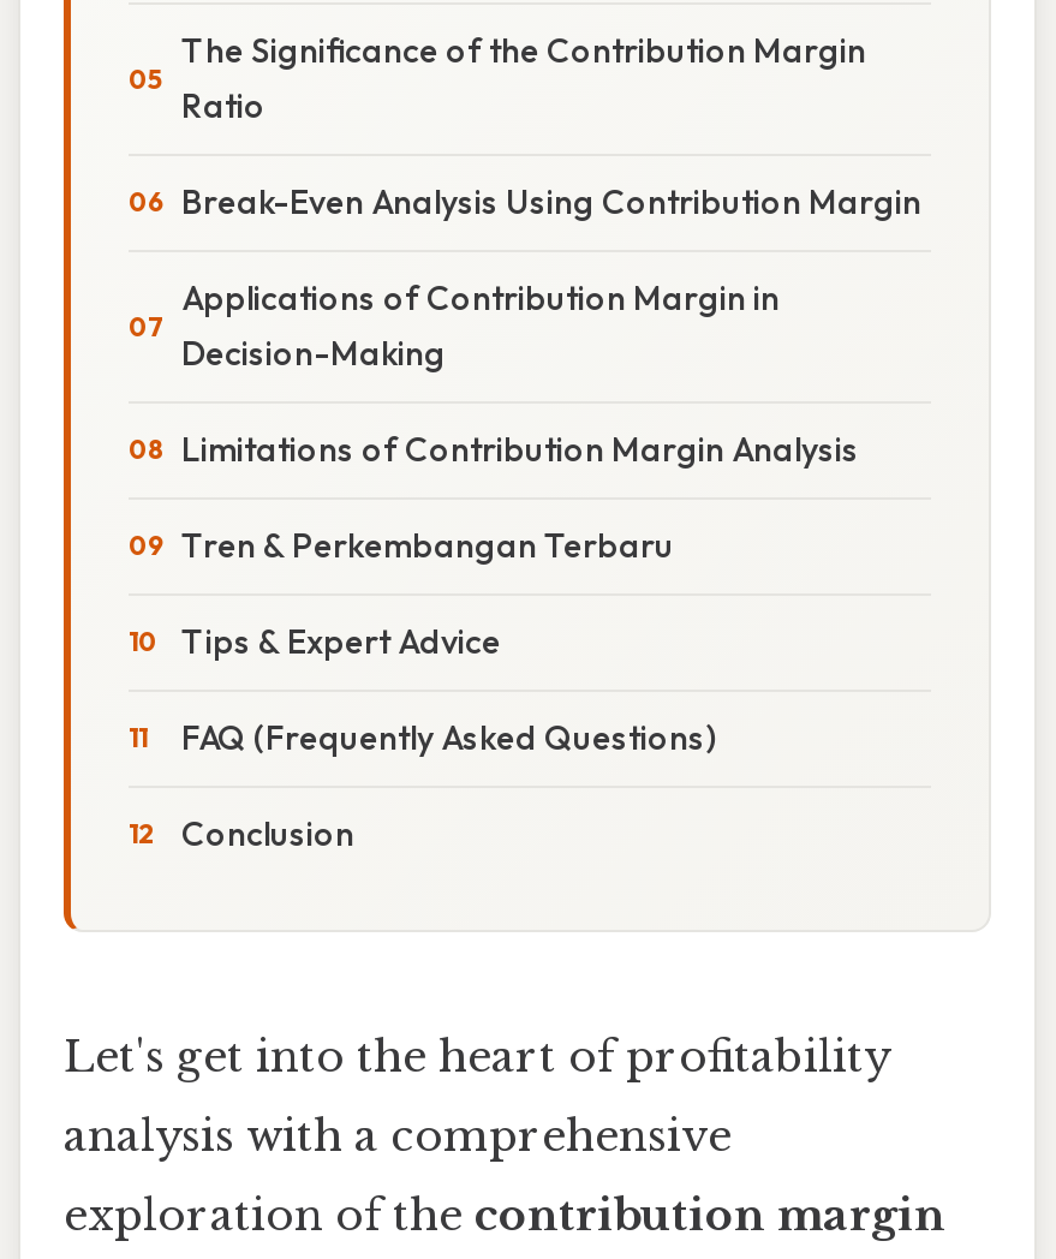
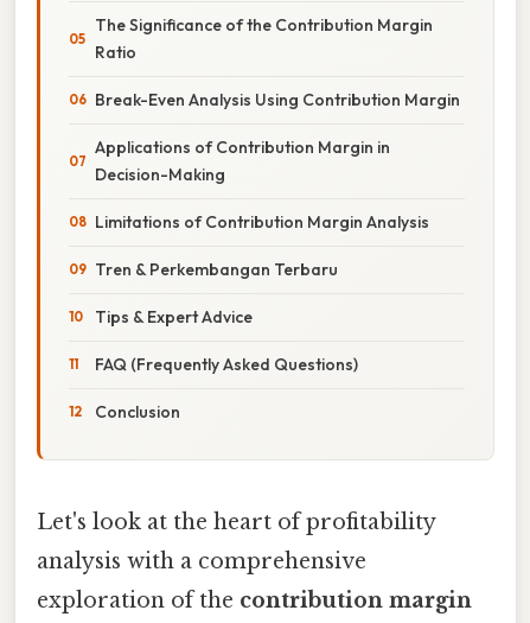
- Let's get into the heart of profitability
+ Let's look at the heart of profitability
